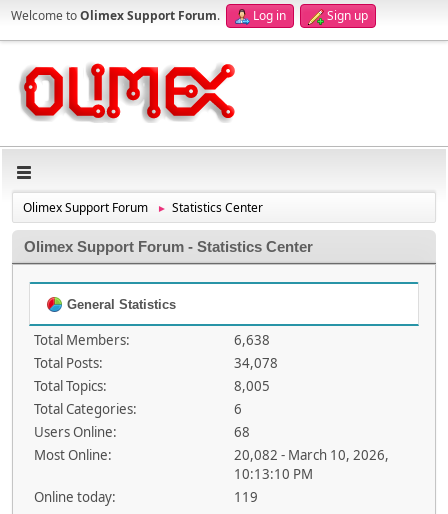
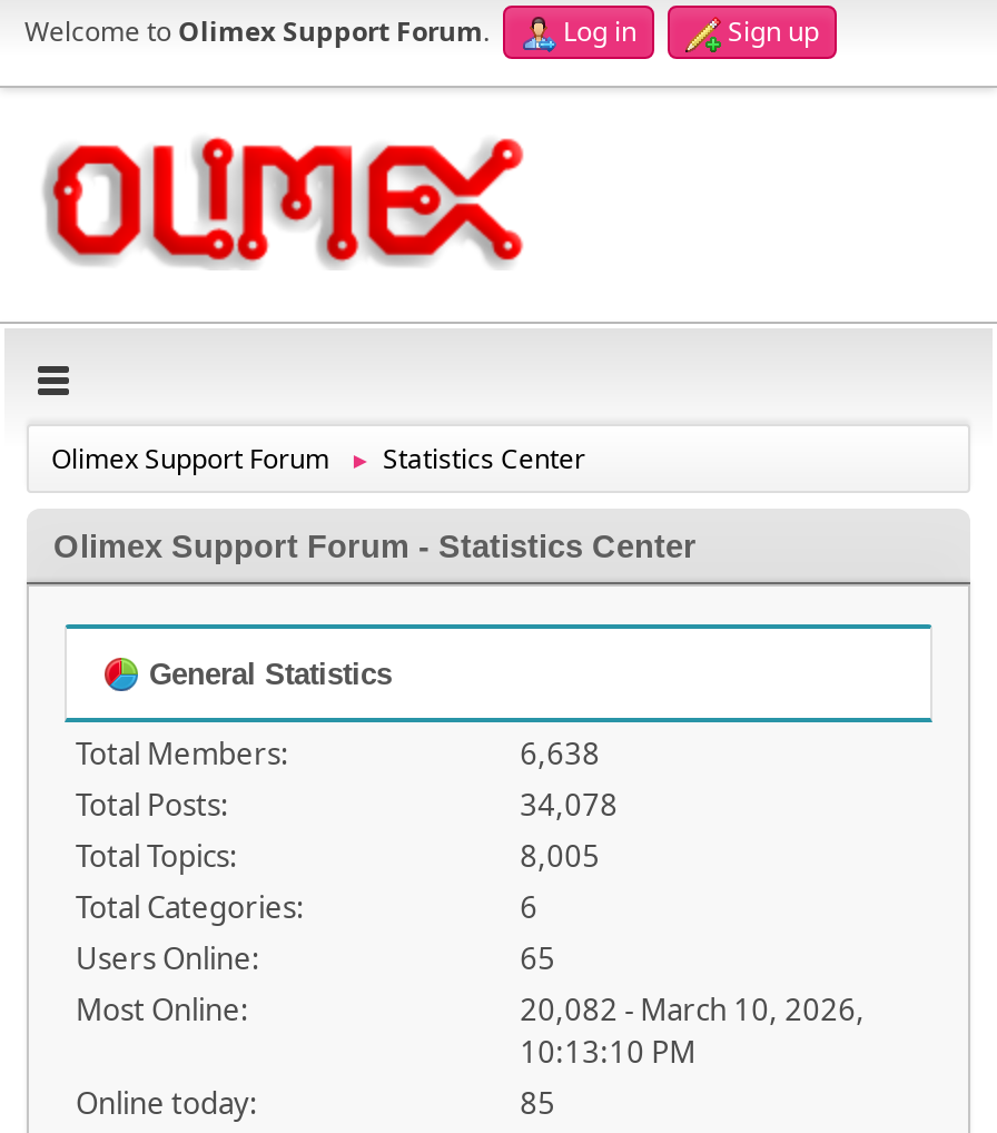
- 68
+ 65

- 119
+ 85
